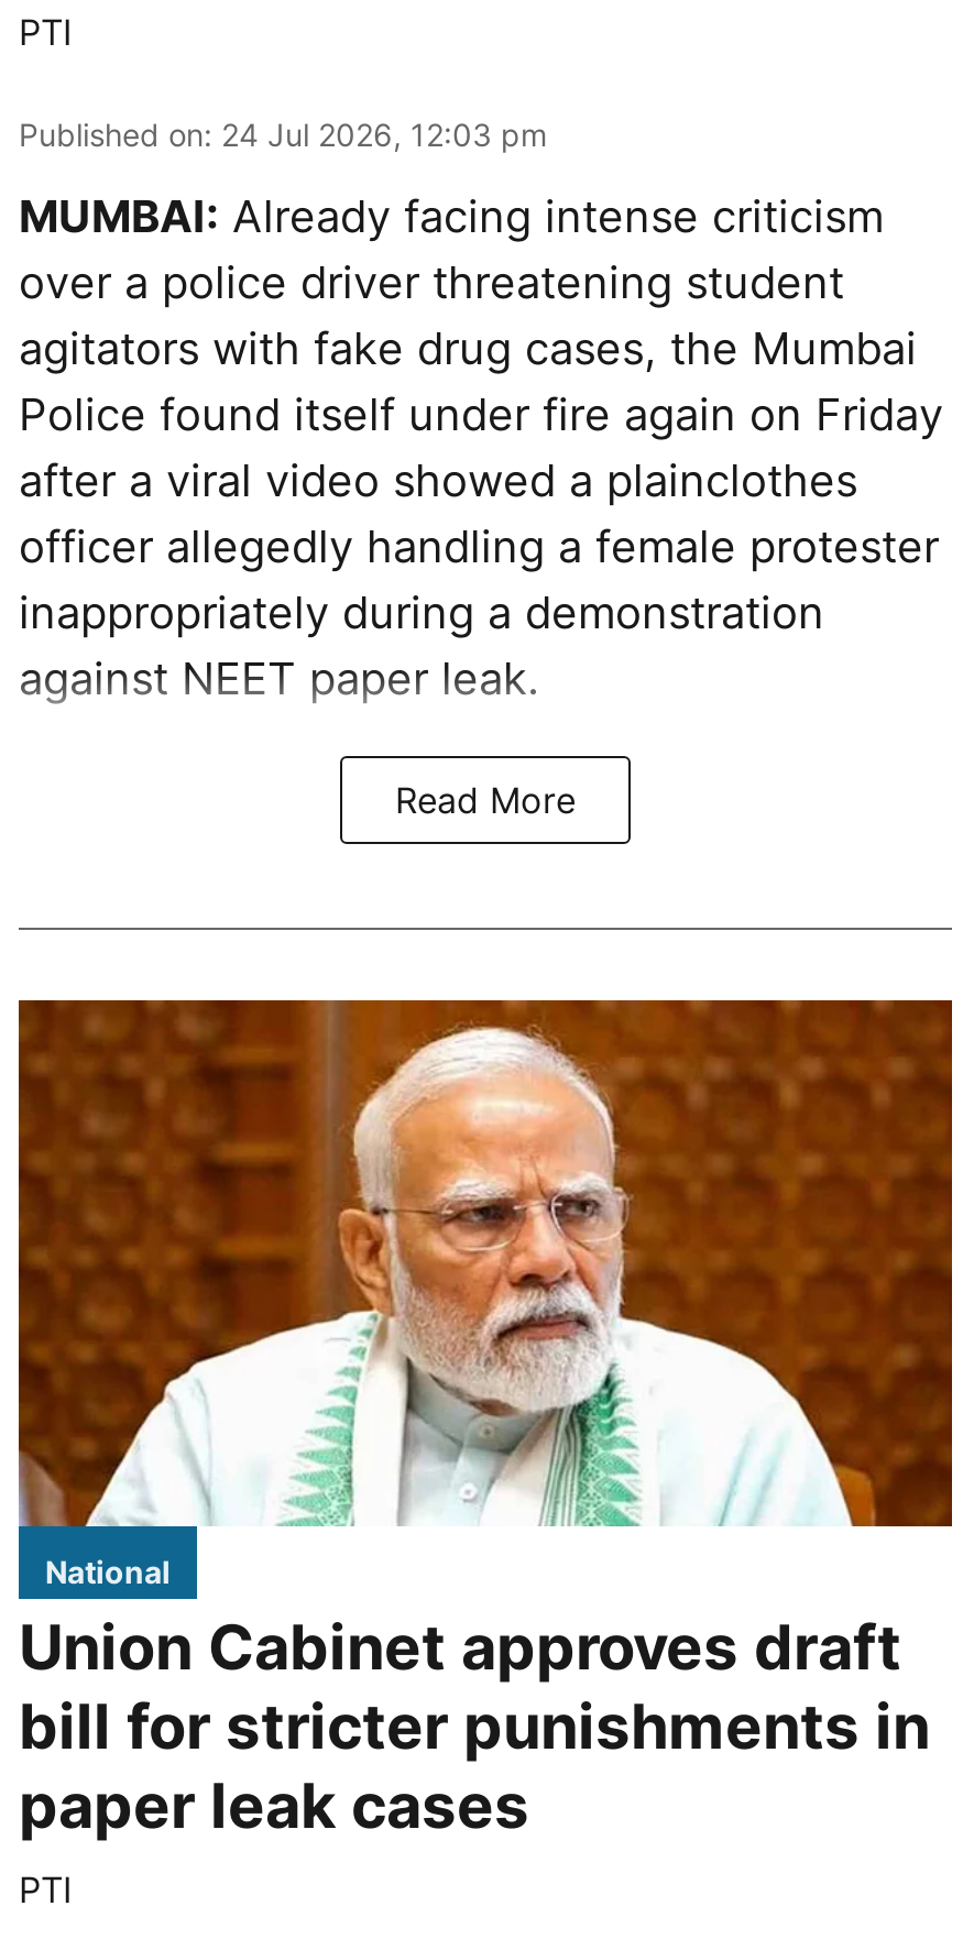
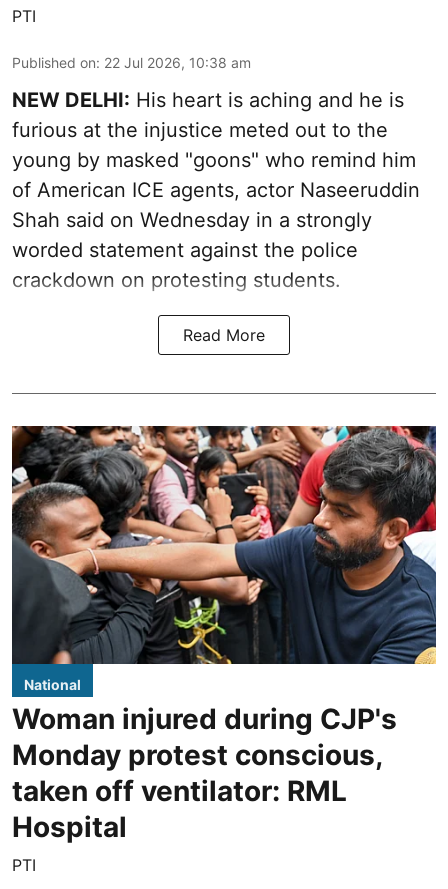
- Published on: 24 Jul 2026, 12:03 pm
+ Published on: 22 Jul 2026, 10:38 am

- MUMBAI: Already facing intense criticism
- over a police driver threatening student
- agitators with fake drug cases, the Mumbai
- Police found itself under fire again on Friday
- after a viral video showed a plainclothes
- officer allegedly handling a female protester
- inappropriately during a demonstration
- against NEET paper leak.
+ NEW DELHI: His heart is aching and he is
+ furious at the injustice meted out to the
+ young by masked "goons" who remind him
+ of American ICE agents, actor Naseeruddin
+ Shah said on Wednesday in a strongly
+ worded statement against the police
+ crackdown on protesting students.

moved up: Read More | National

- [image]
- Union Cabinet approves draft
- bill for stricter punishments in
- paper leak cases
+ [image]
+ Woman injured during CJP's
+ Monday protest conscious,
+ taken off ventilator: RML
+ Hospital
